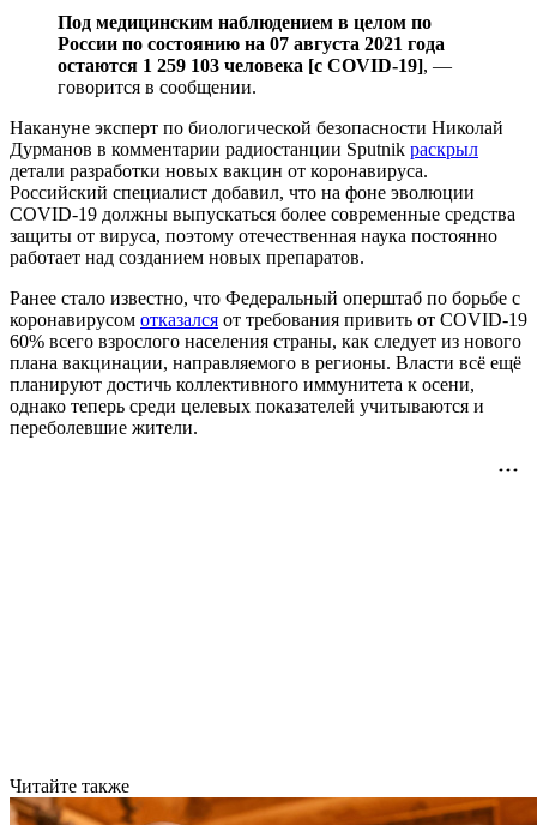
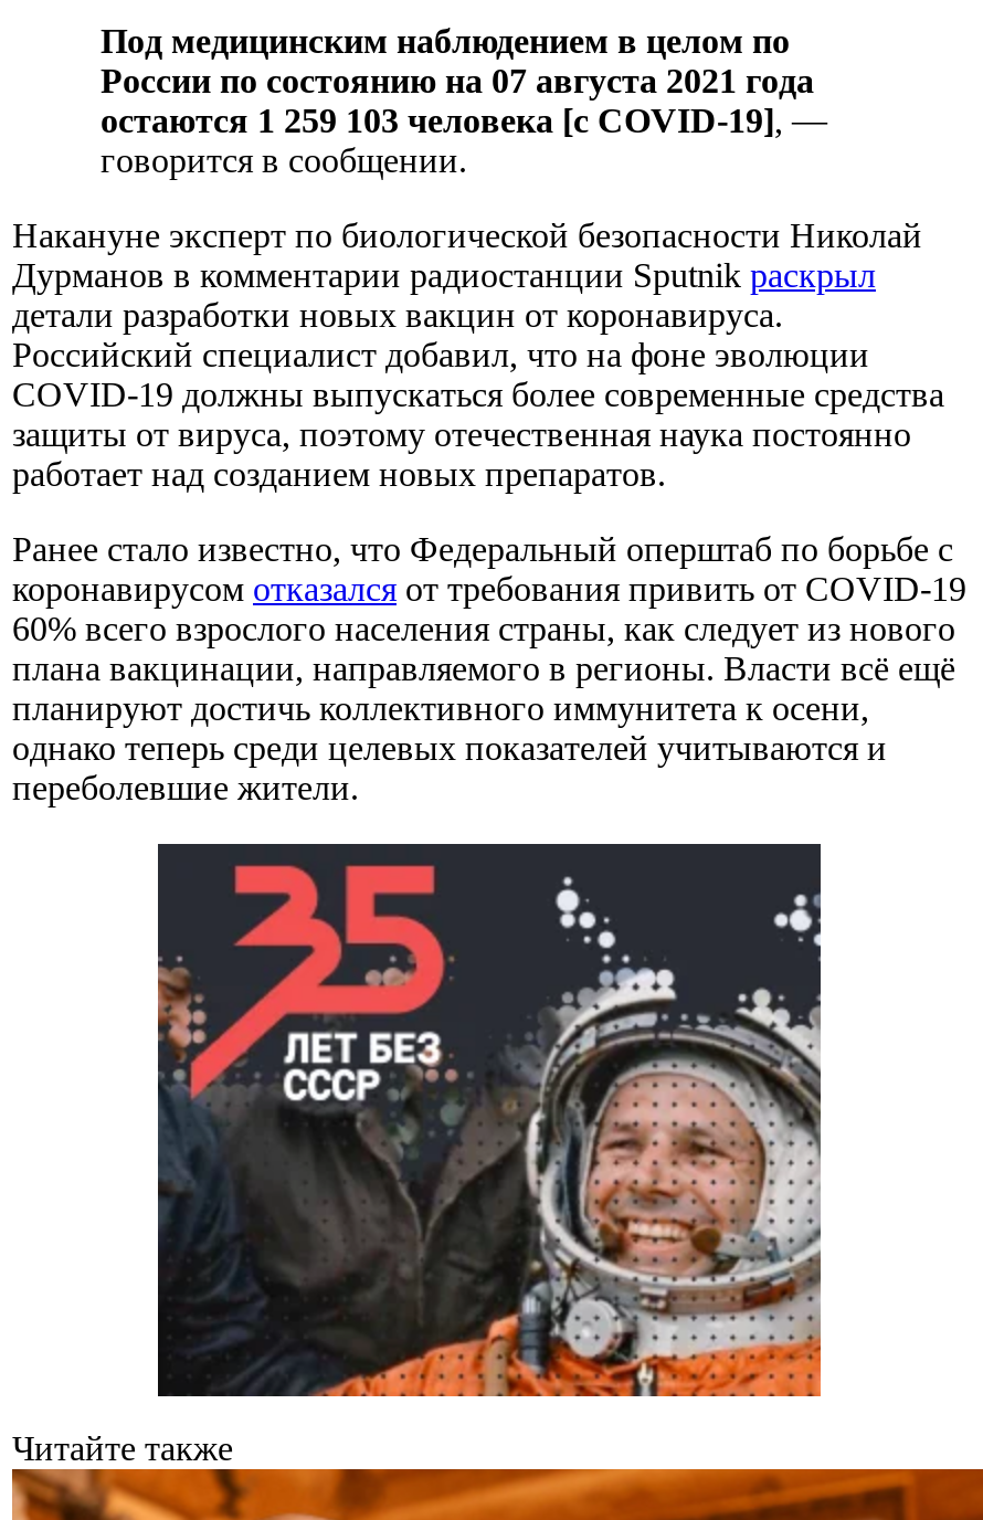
+ [image]
